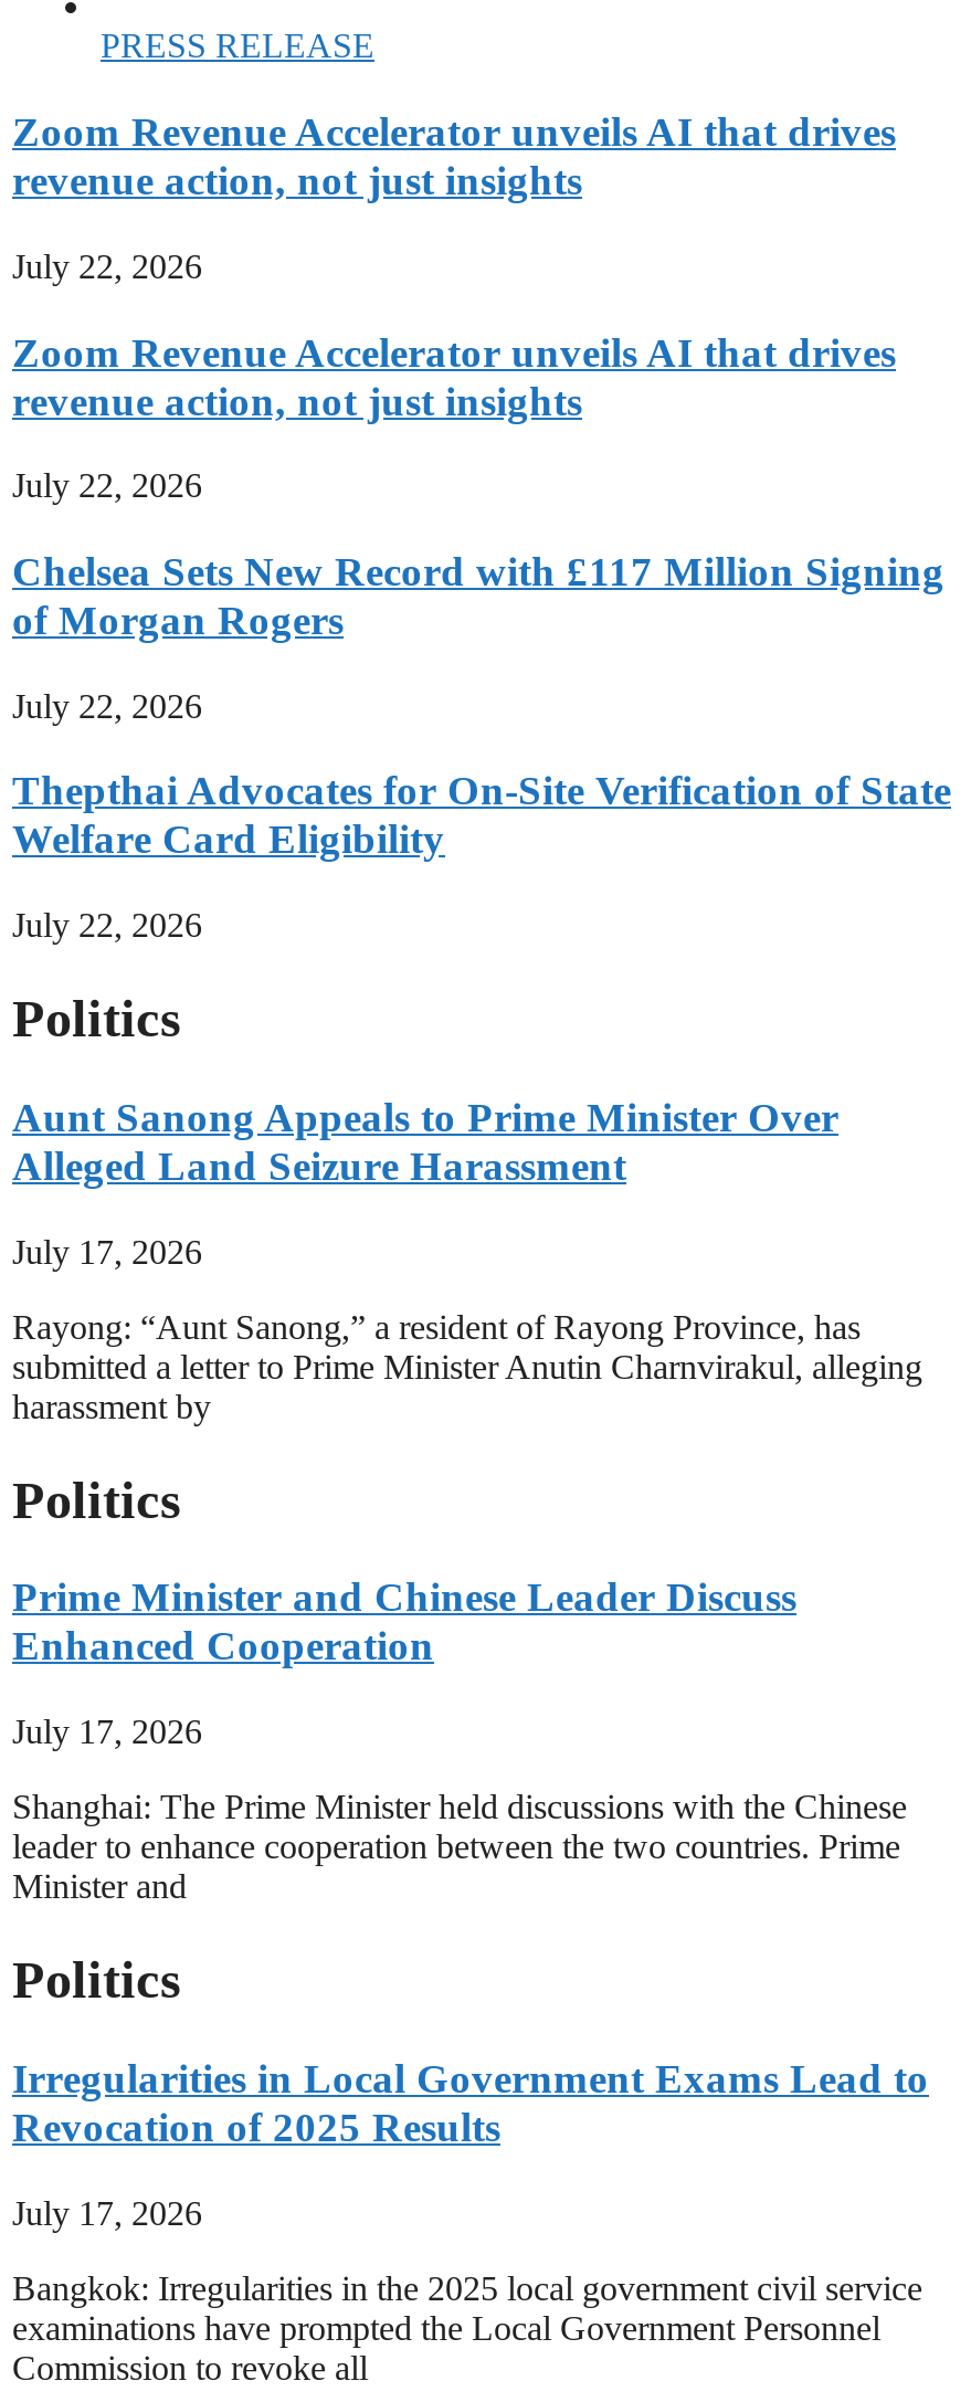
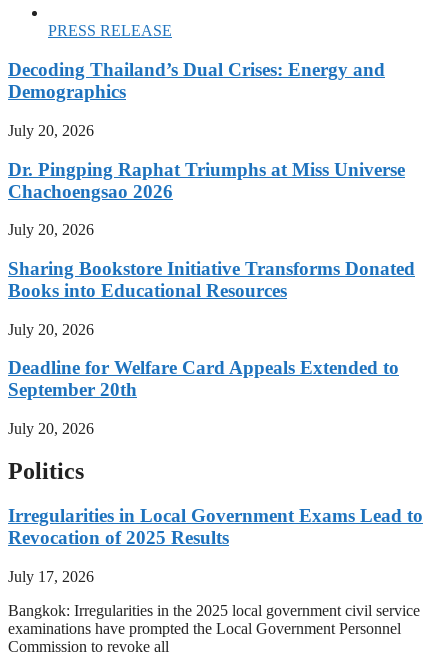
- Zoom Revenue Accelerator unveils AI that drives
- revenue action, not just insights
- July 22, 2026
- Zoom Revenue Accelerator unveils AI that drives
- revenue action, not just insights
- July 22, 2026
- Chelsea Sets New Record with £117 Million Signing
- of Morgan Rogers
- July 22, 2026
- Thepthai Advocates for On-Site Verification of State
- Welfare Card Eligibility
- July 22, 2026
- Politics
- Aunt Sanong Appeals to Prime Minister Over
- Alleged Land Seizure Harassment
- July 17, 2026
- Rayong: “Aunt Sanong,” a resident of Rayong Province, has
- submitted a letter to Prime Minister Anutin Charnvirakul, alleging
- harassment by
- Politics
- Prime Minister and Chinese Leader Discuss
- Enhanced Cooperation
- July 17, 2026
- Shanghai: The Prime Minister held discussions with the Chinese
- leader to enhance cooperation between the two countries. Prime
- Minister and
+ Decoding Thailand’s Dual Crises: Energy and
+ Demographics
+ July 20, 2026
+ Dr. Pingping Raphat Triumphs at Miss Universe
+ Chachoengsao 2026
+ July 20, 2026
+ Sharing Bookstore Initiative Transforms Donated
+ Books into Educational Resources
+ July 20, 2026
+ Deadline for Welfare Card Appeals Extended to
+ September 20th
+ July 20, 2026
